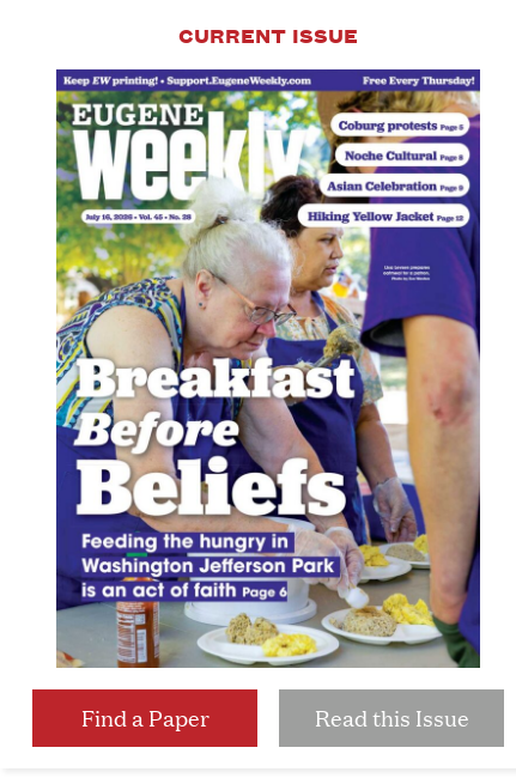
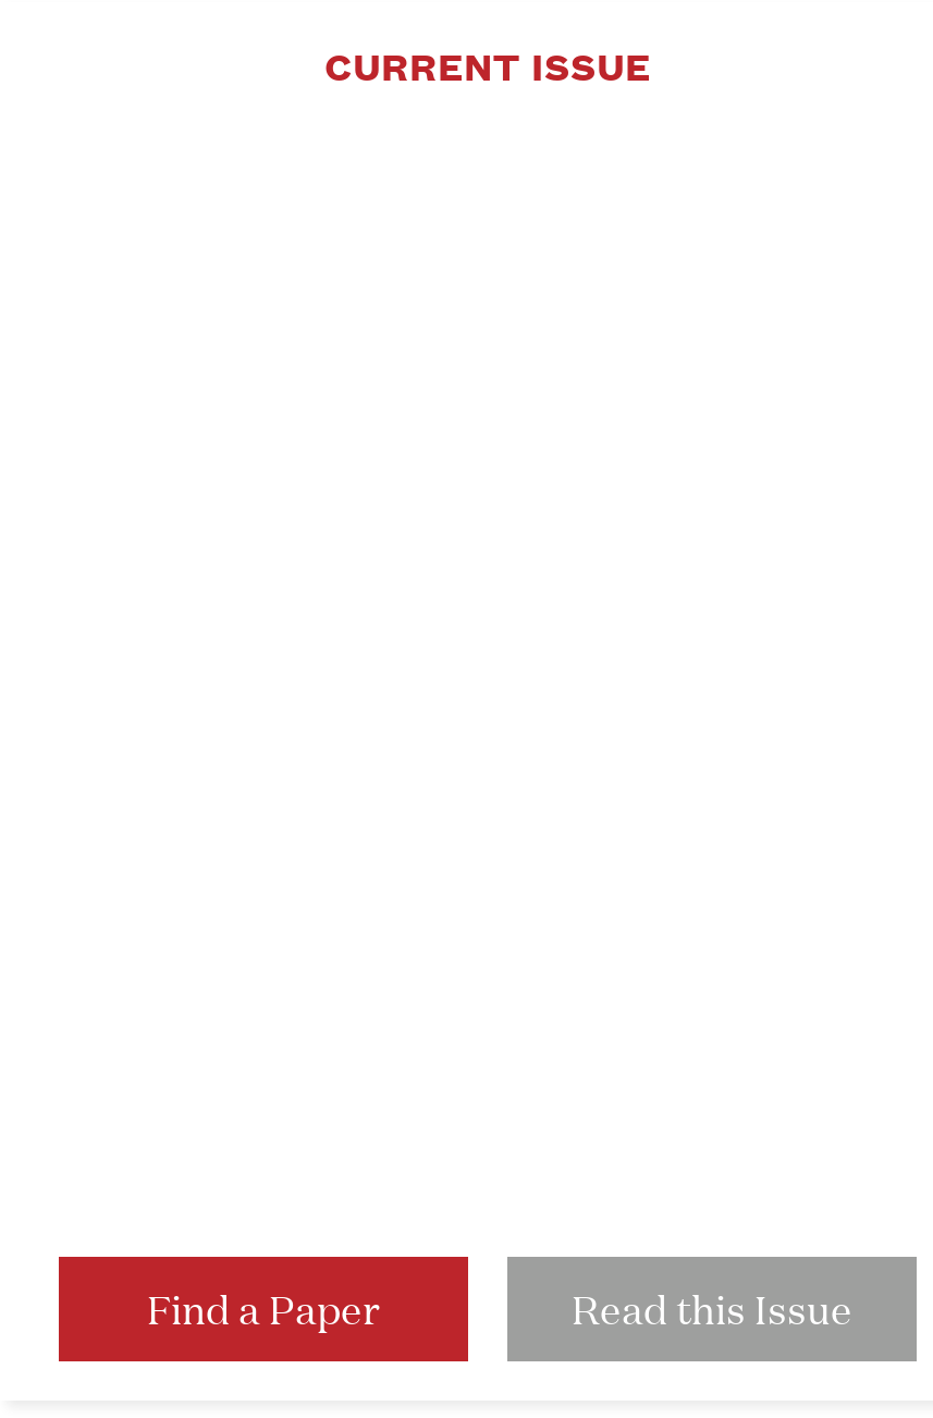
- [image]
